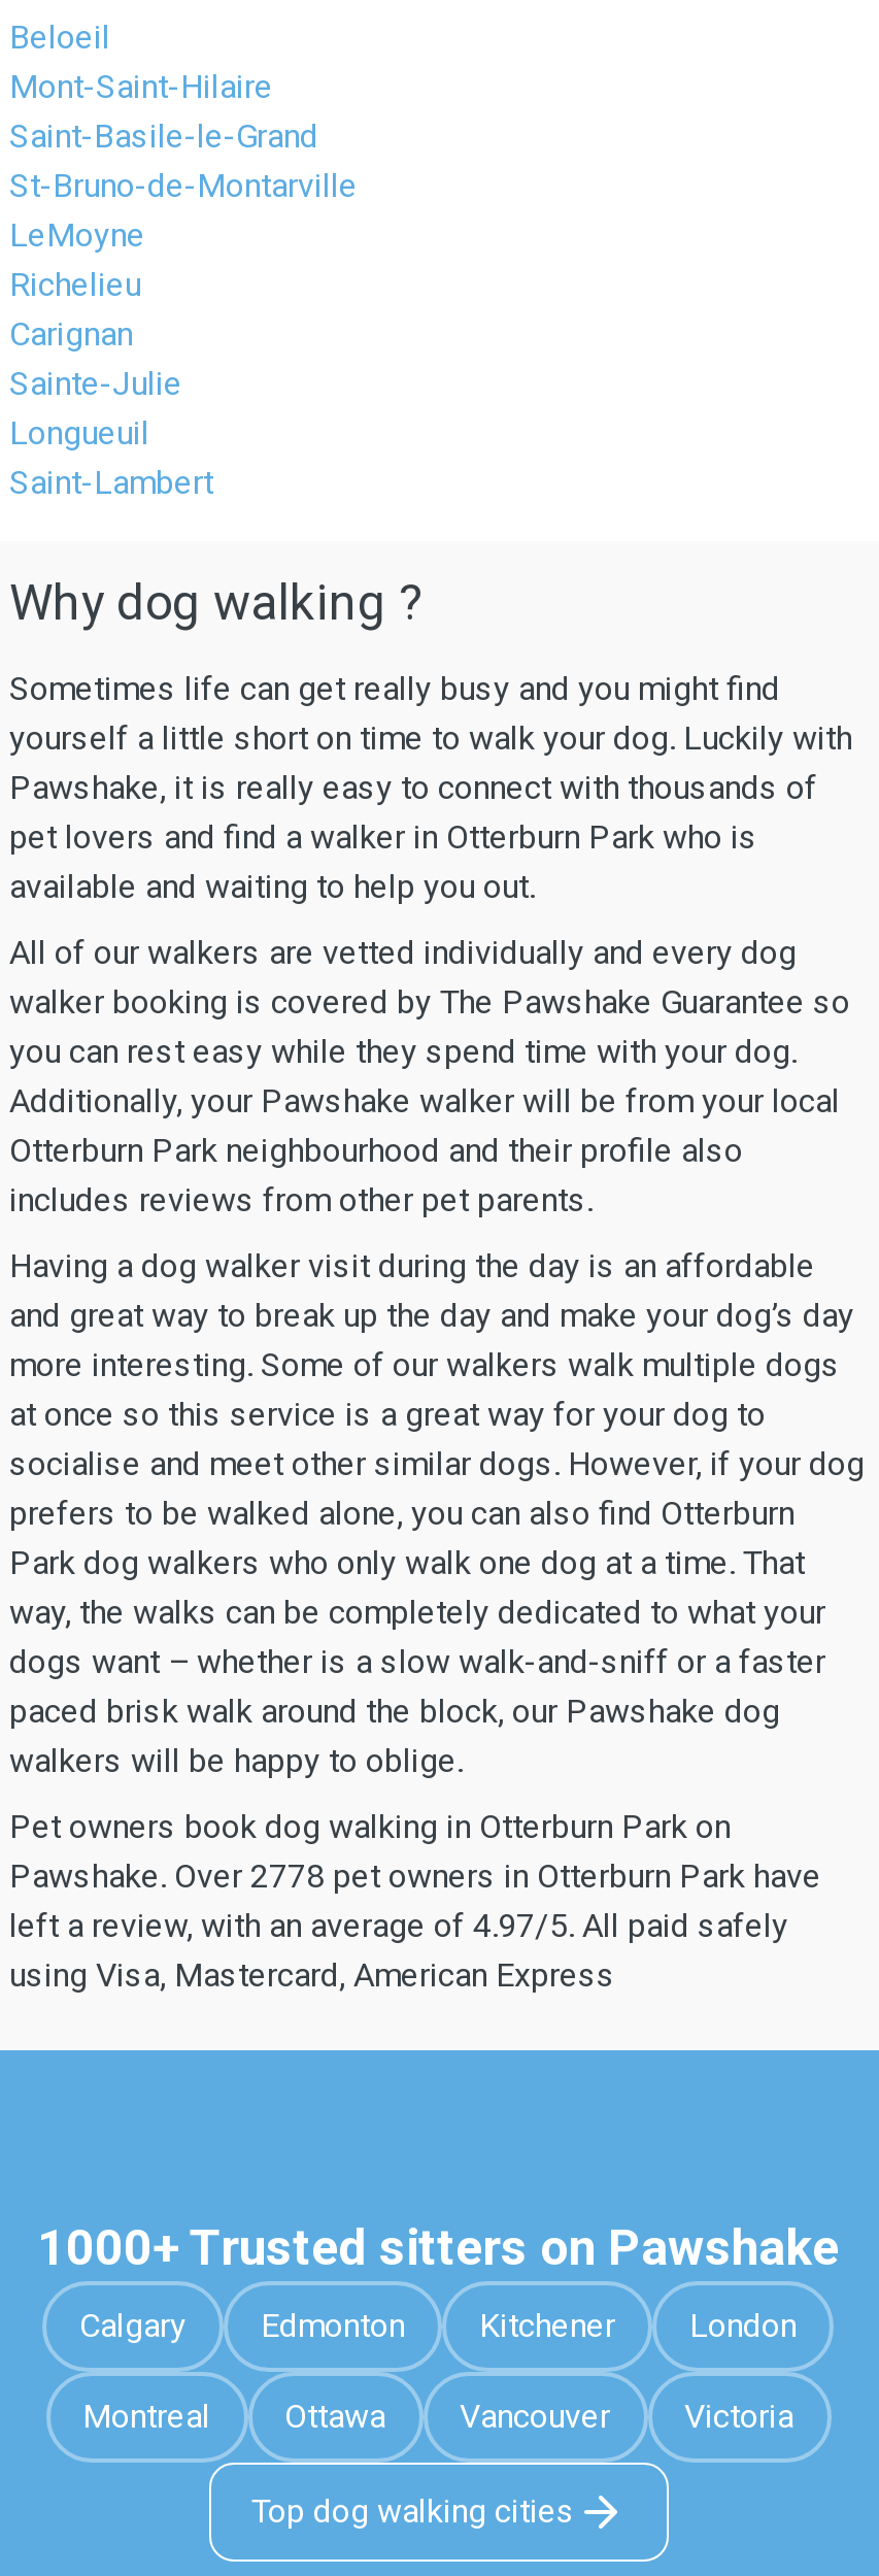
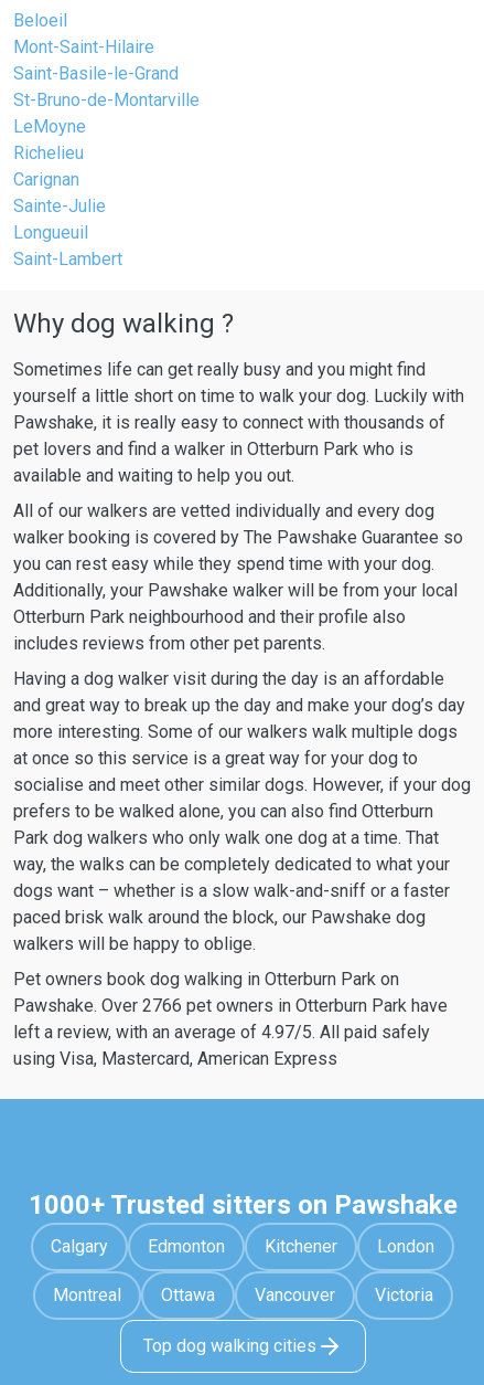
- Pawshake. Over 2778 pet owners in Otterburn Park have
+ Pawshake. Over 2766 pet owners in Otterburn Park have
